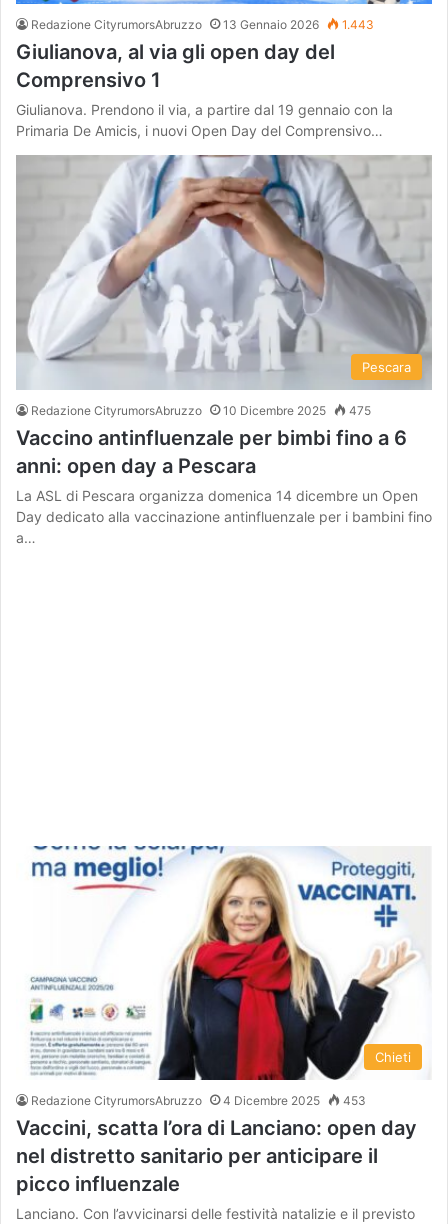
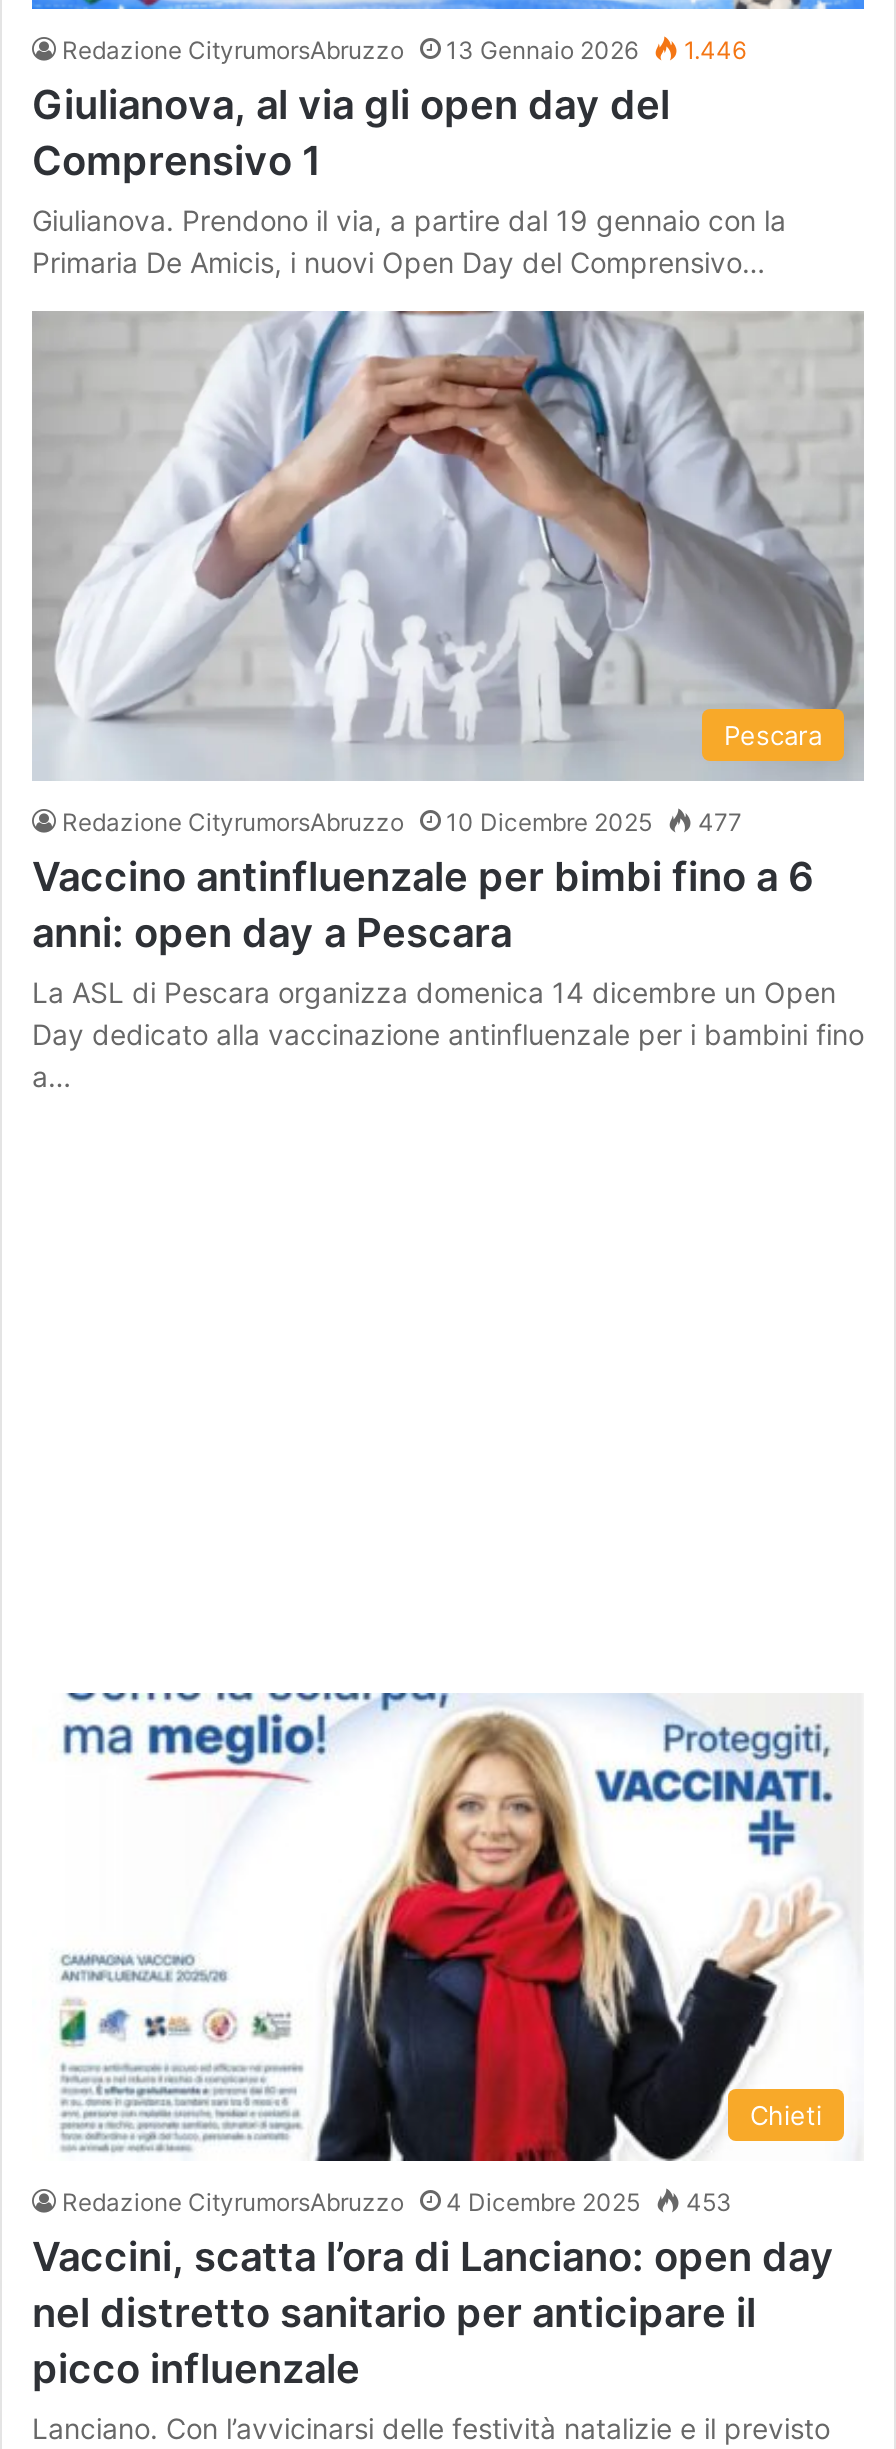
- Redazione CityrumorsAbruzzo 13 Gennaio 2026 1.443
+ Redazione CityrumorsAbruzzo 13 Gennaio 2026 1.446

- Redazione CityrumorsAbruzzo 10 Dicembre 2025 475
+ Redazione CityrumorsAbruzzo 10 Dicembre 2025 477
